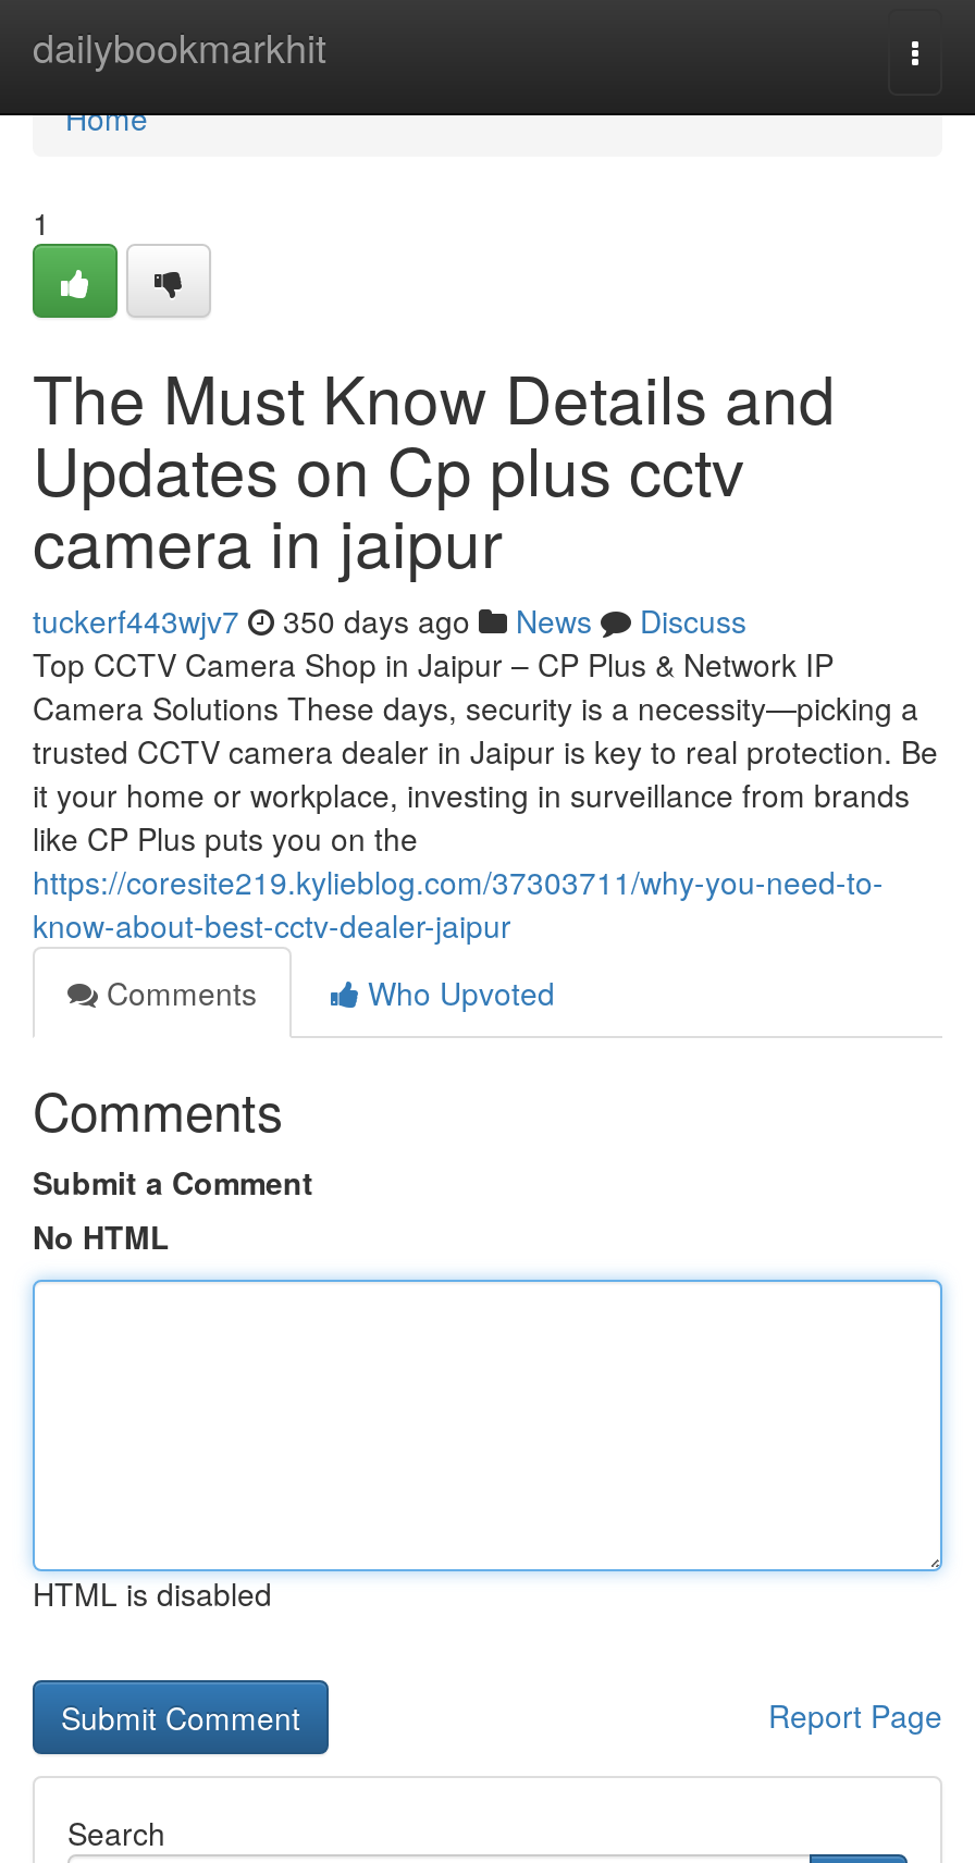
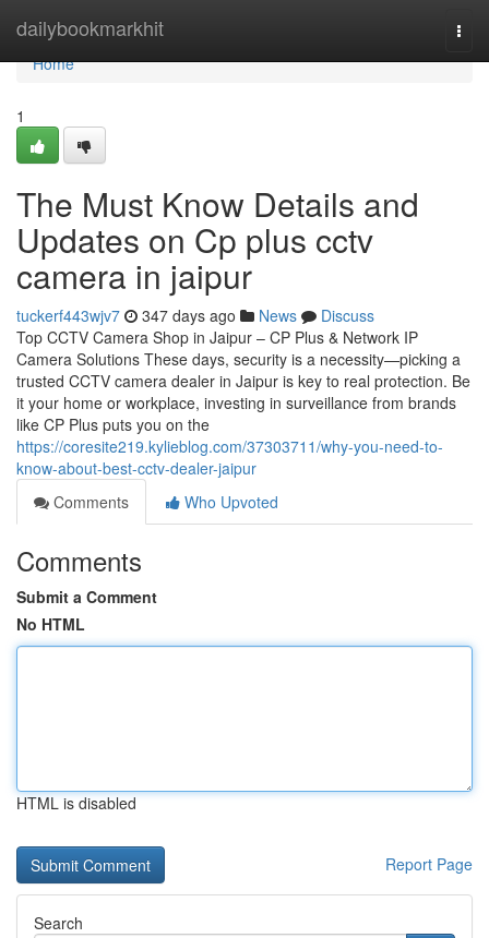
- tuckerf443wjv7 350 days ago News Discuss
+ tuckerf443wjv7 347 days ago News Discuss
